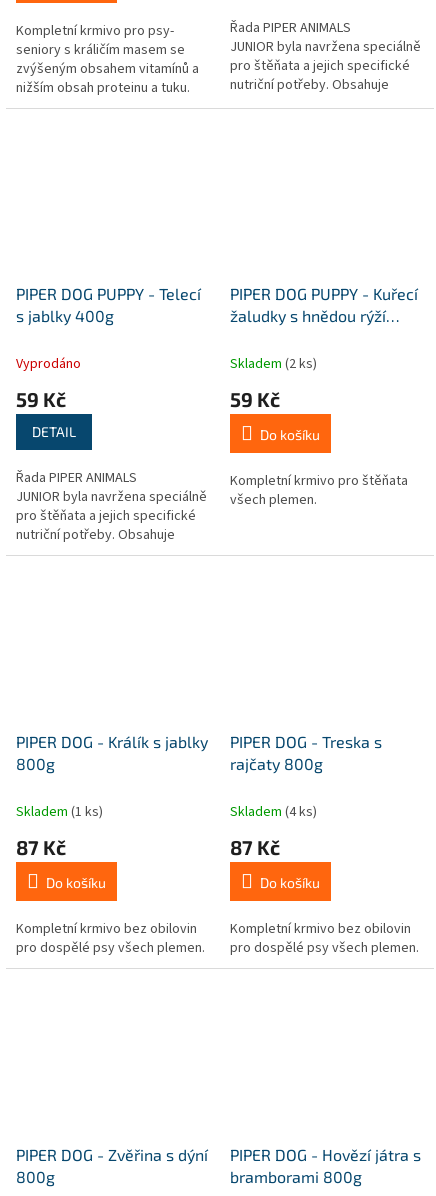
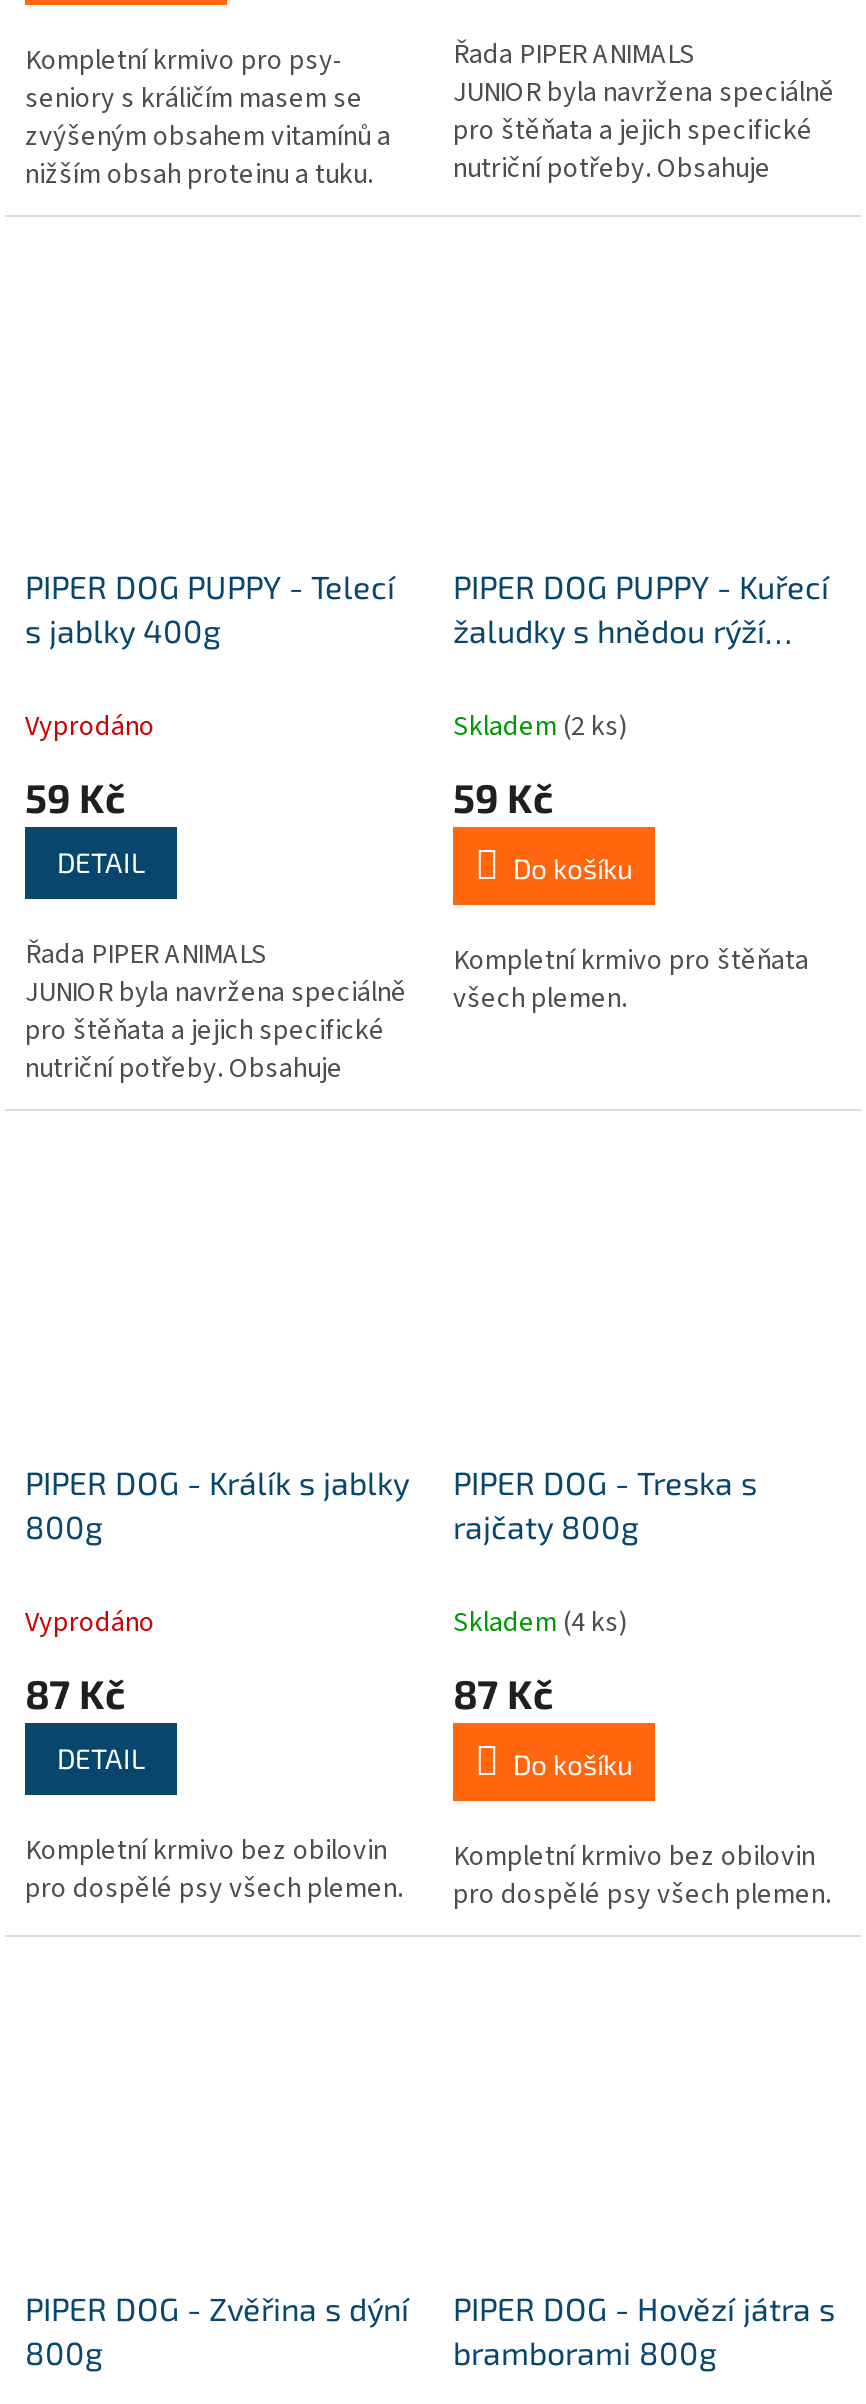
- Skladem (1 ks)
+ Vyprodáno

- Do košíku
+ DETAIL
